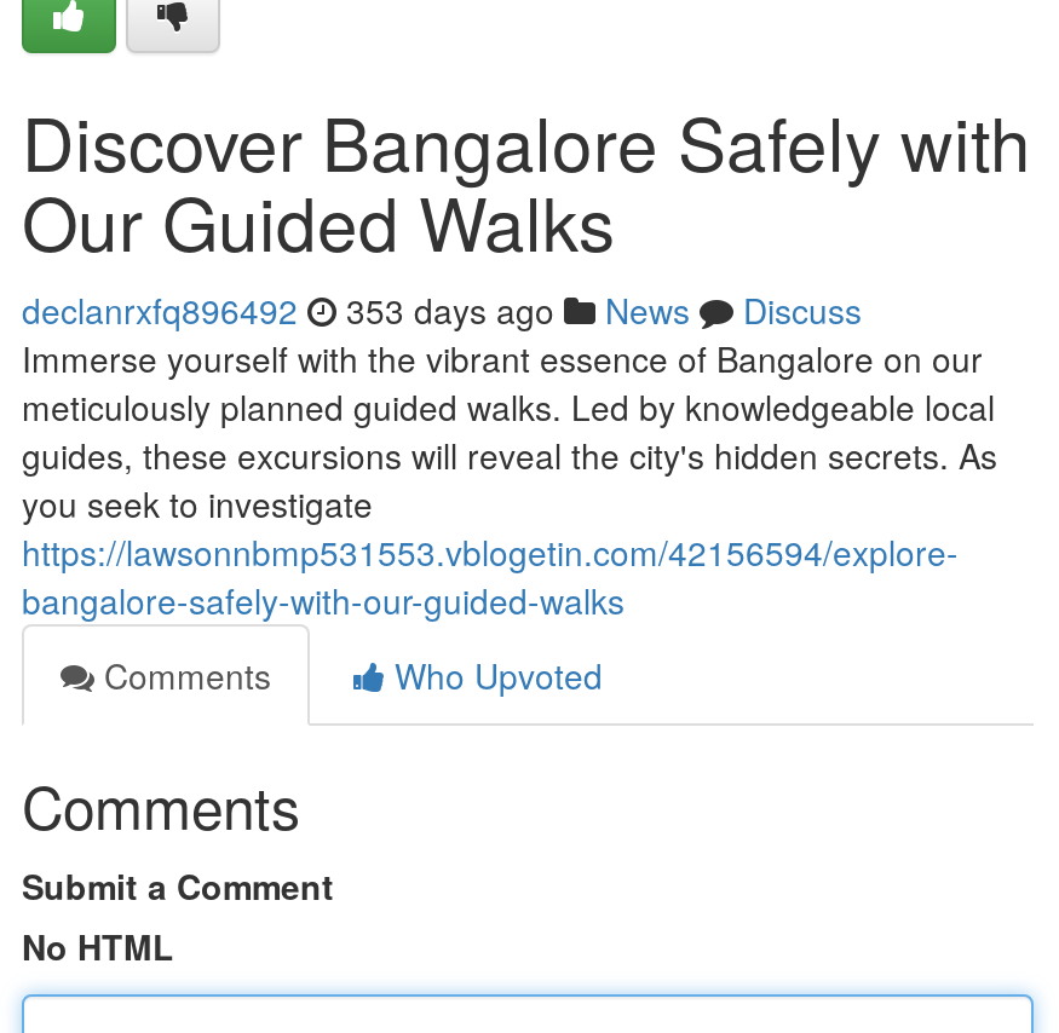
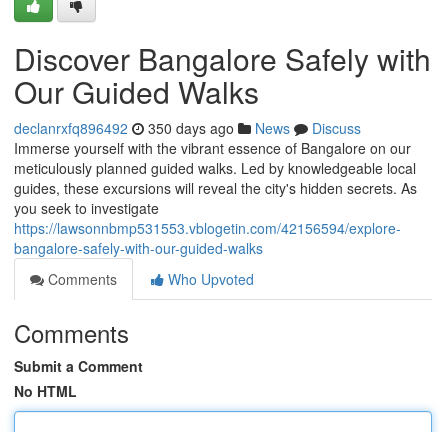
- declanrxfq896492 353 days ago News Discuss
+ declanrxfq896492 350 days ago News Discuss
